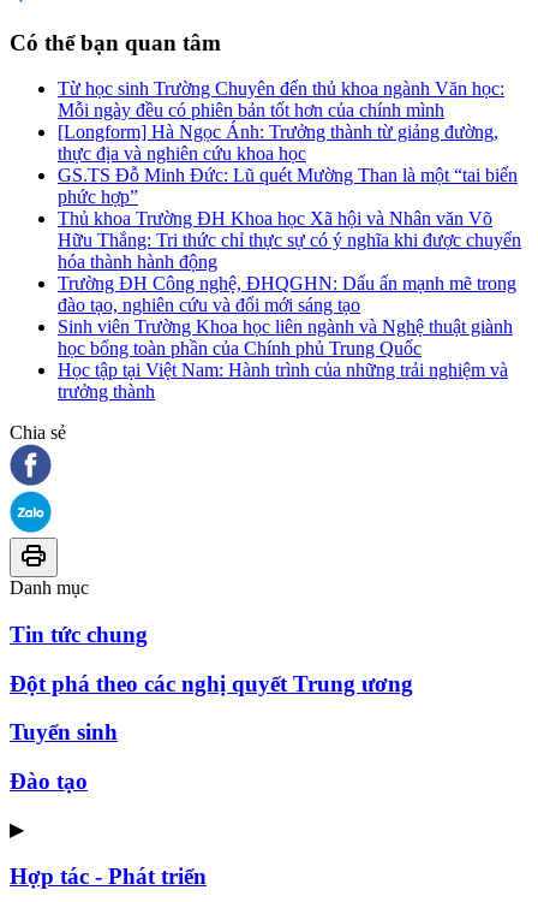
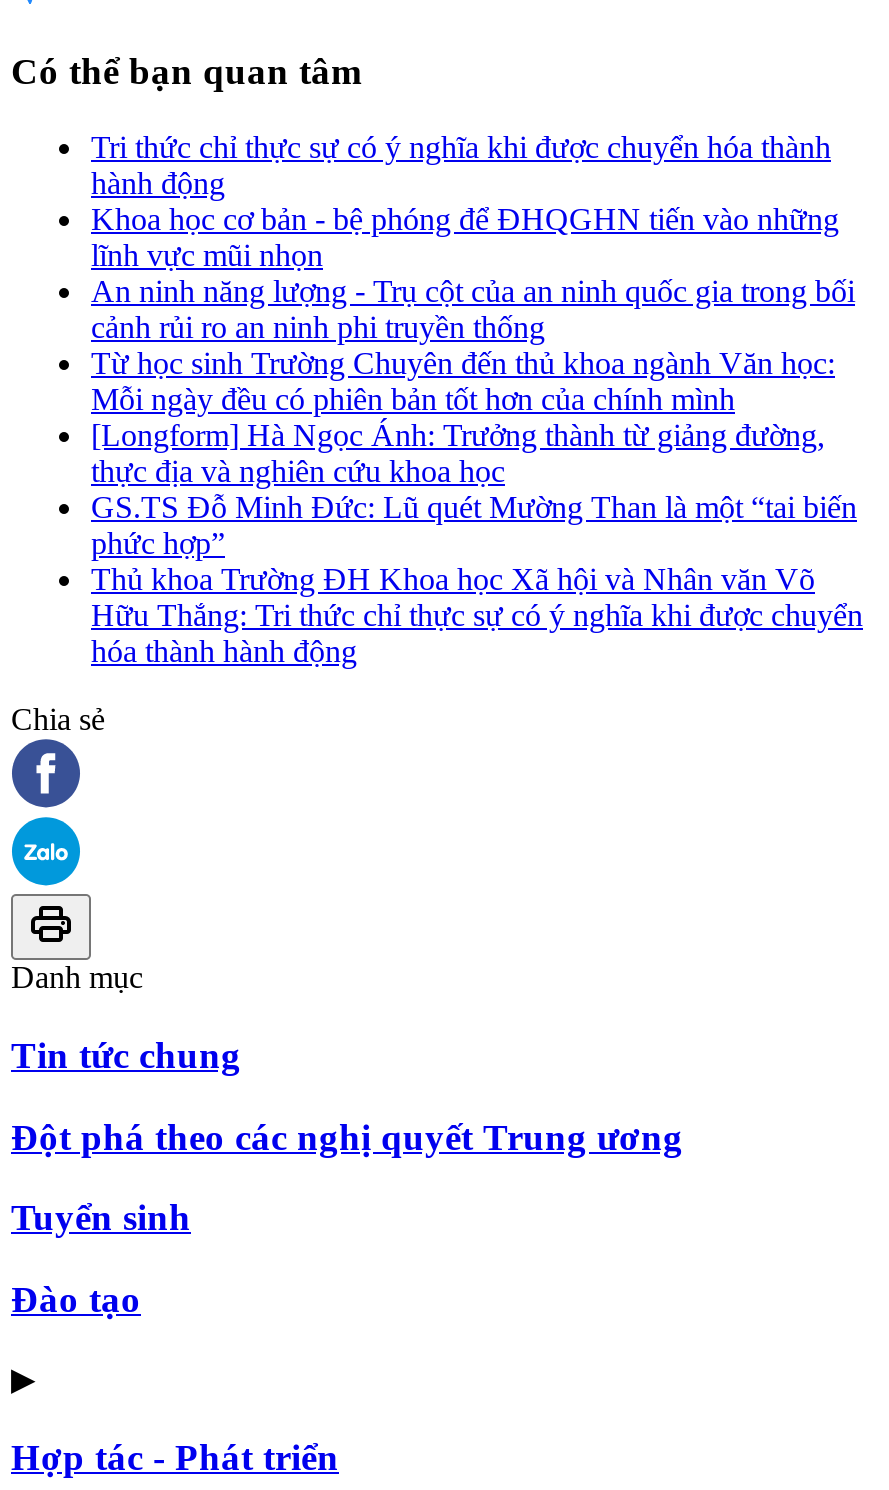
+ Tri thức chỉ thực sự có ý nghĩa khi được chuyển hóa thành
+ hành động
+ Khoa học cơ bản - bệ phóng để ĐHQGHN tiến vào những
+ lĩnh vực mũi nhọn
+ An ninh năng lượng - Trụ cột của an ninh quốc gia trong bối
+ cảnh rủi ro an ninh phi truyền thống

moved down: Từ học sinh Trường Chuyên đến thủ khoa ngành Văn học: | Mỗi ngày đều có phiên bản tốt hơn của chính mình | [Longform] Hà Ngọc Ánh: Trưởng thành từ giảng đường, | ... | Hữu Thắng: Tri thức chỉ thực sự có ý nghĩa khi được chuyển | hóa thành hành động

- Trường ĐH Công nghệ, ĐHQGHN: Dấu ấn mạnh mẽ trong
- đào tạo, nghiên cứu và đổi mới sáng tạo
- Sinh viên Trường Khoa học liên ngành và Nghệ thuật giành
- học bổng toàn phần của Chính phủ Trung Quốc
- Học tập tại Việt Nam: Hành trình của những trải nghiệm và
- trưởng thành
